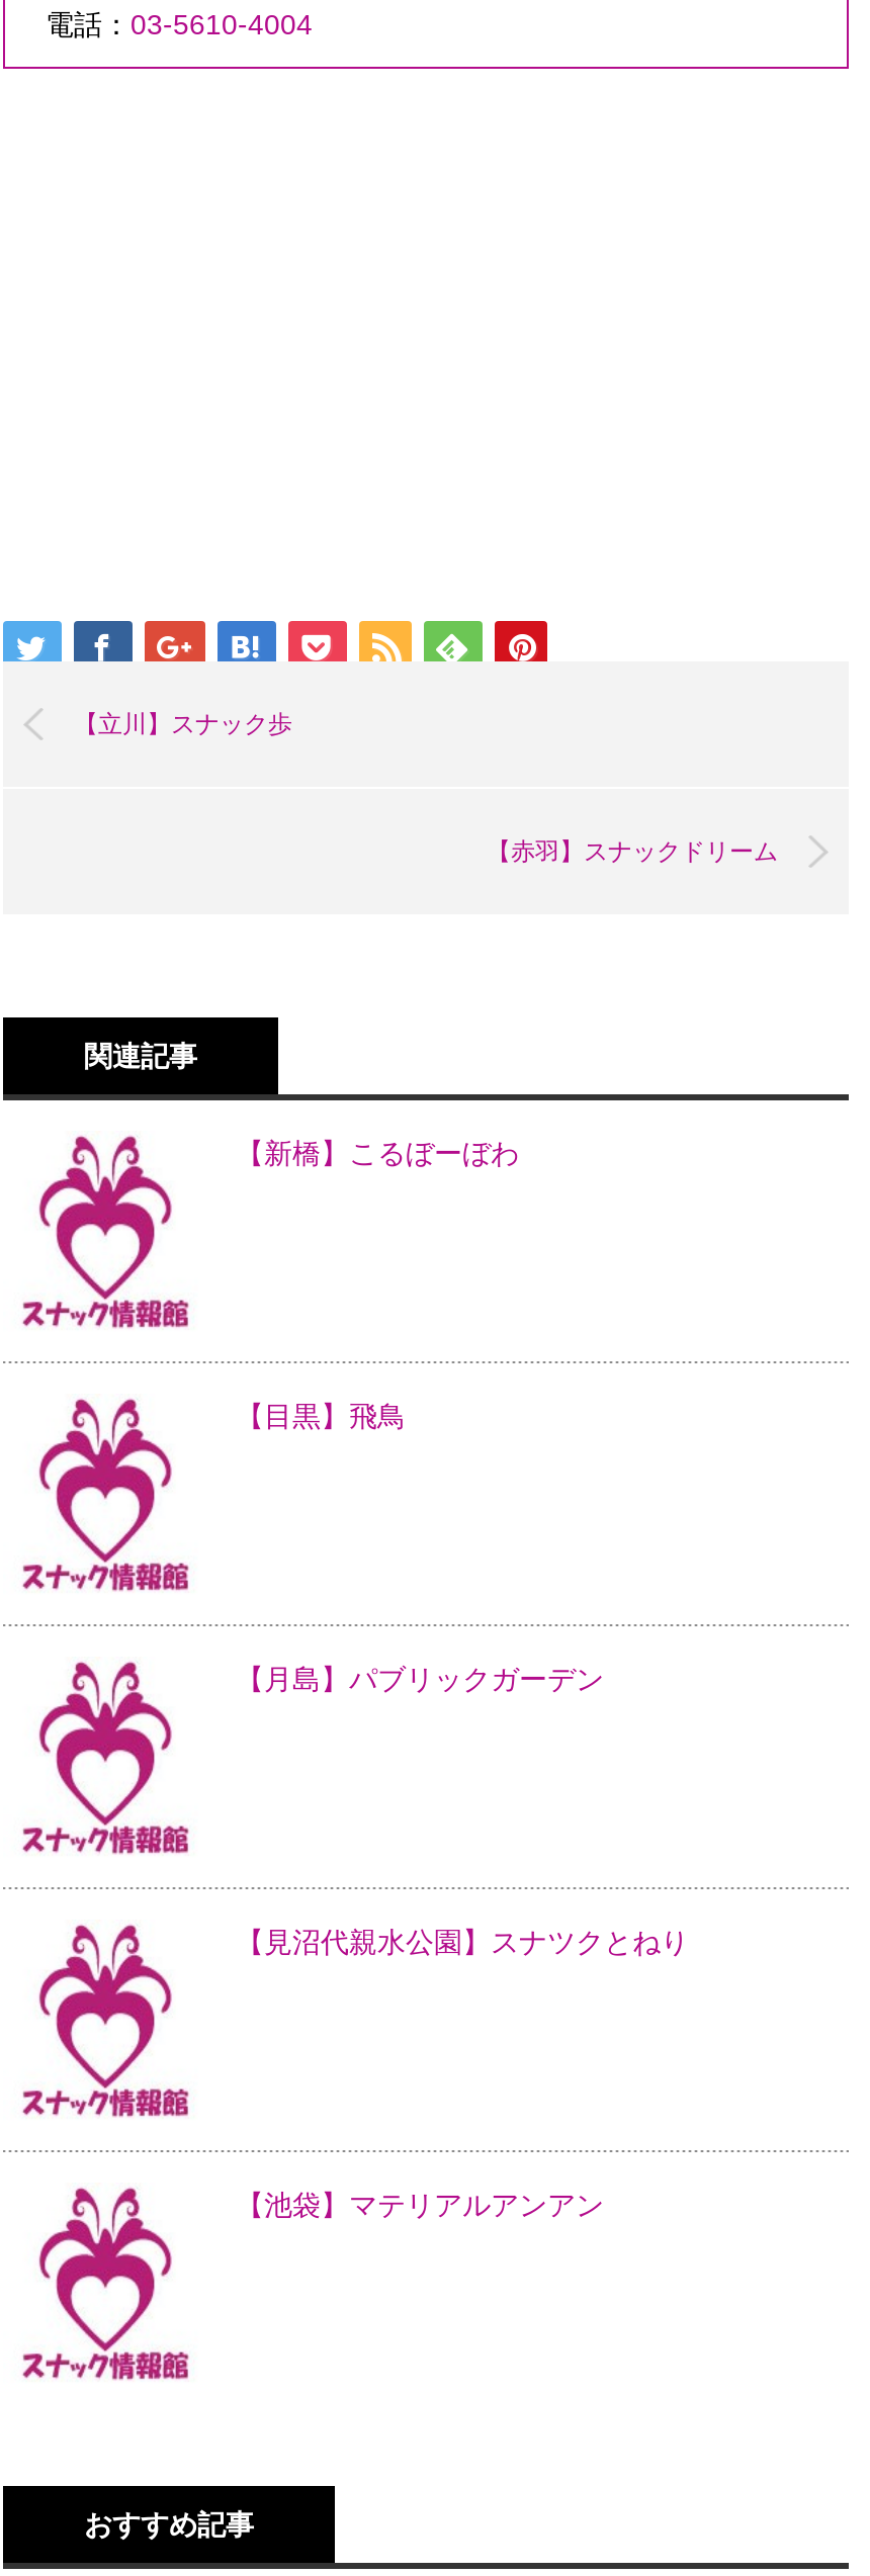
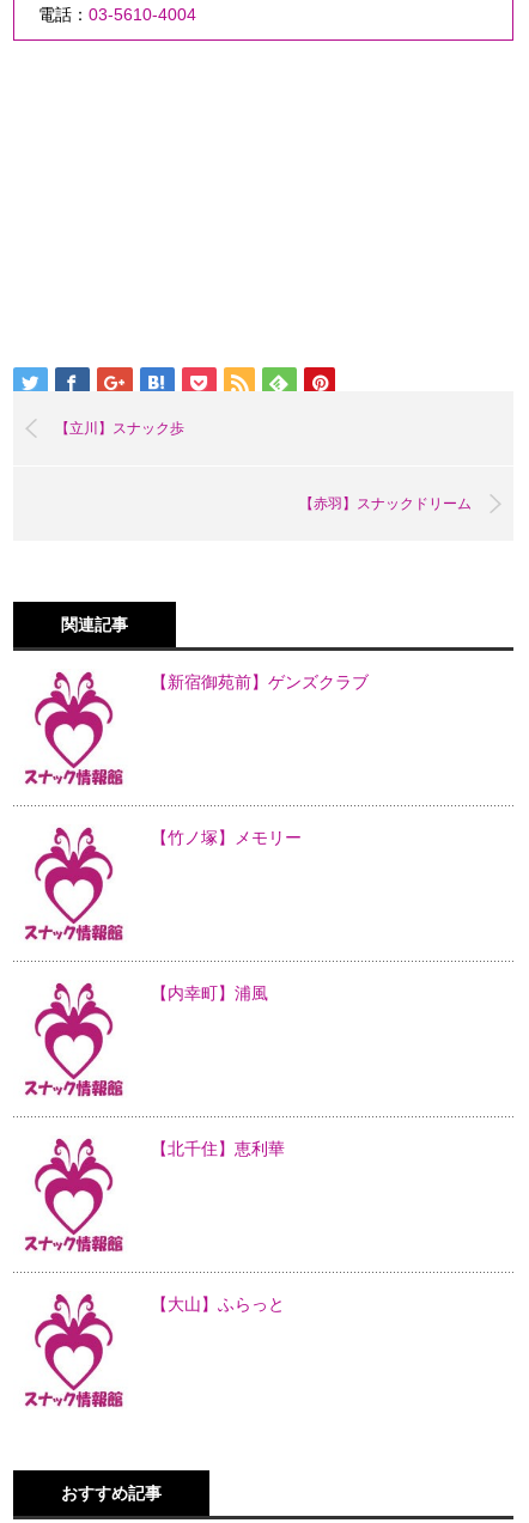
- 【新橋】こるぼーぼわ
+ 【新宿御苑前】ゲンズクラブ

- 【目黒】飛鳥
+ 【竹ノ塚】メモリー

- 【月島】パブリックガーデン
+ 【内幸町】浦風

- 【見沼代親水公園】スナツクとねり
+ 【北千住】恵利華

- 【池袋】マテリアルアンアン
+ 【大山】ふらっと
